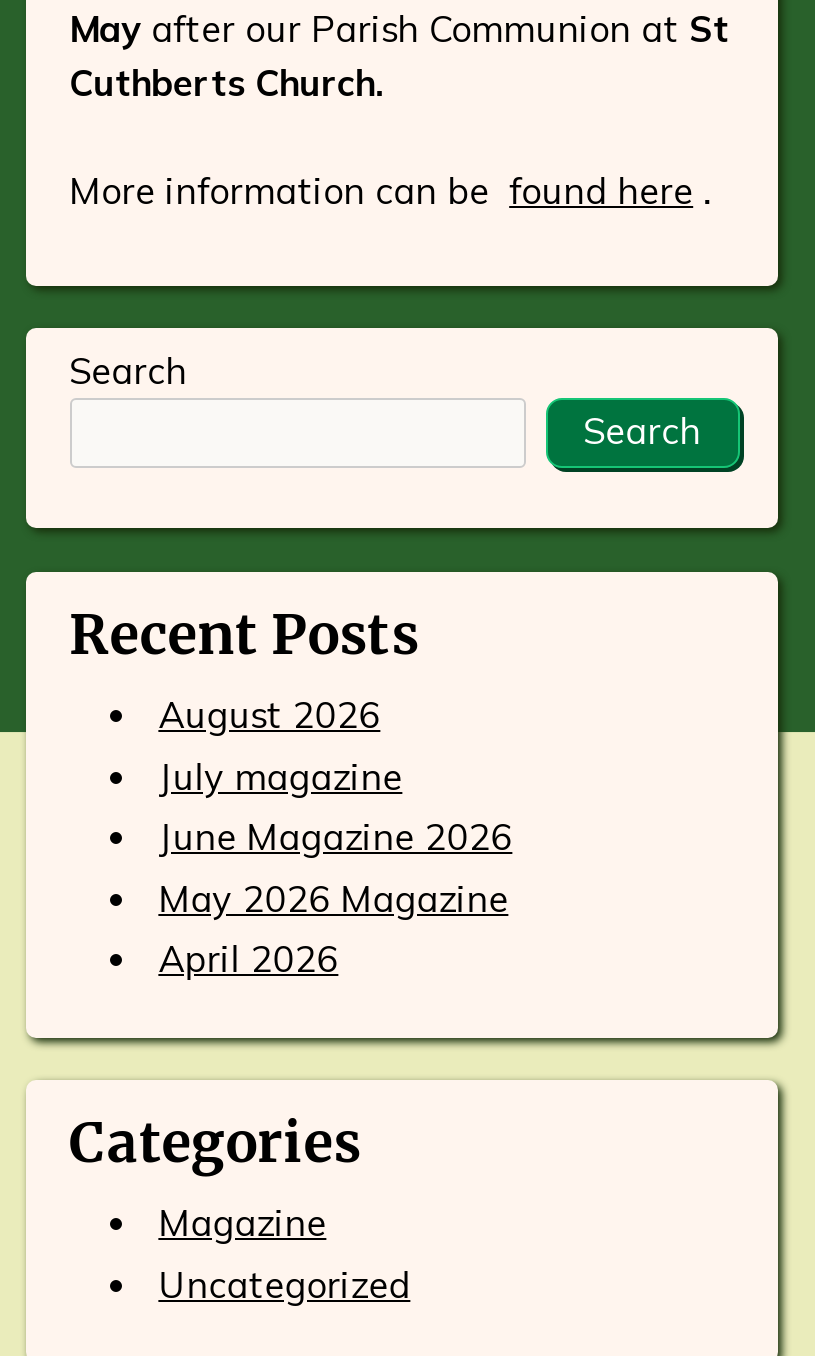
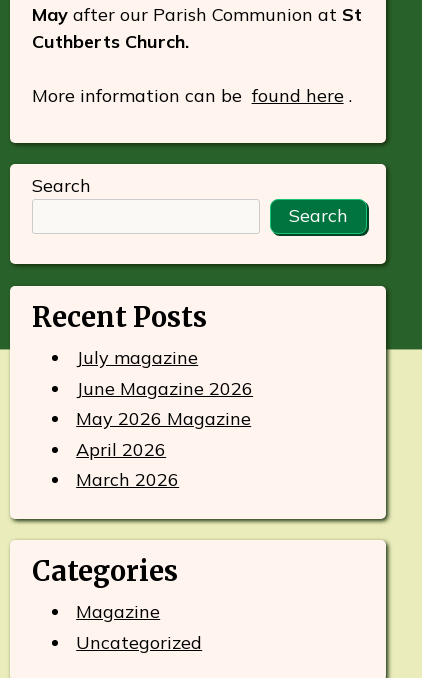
- August 2026

moved up: July magazine | June Magazine 2026 | May 2026 Magazine | April 2026

+ March 2026
